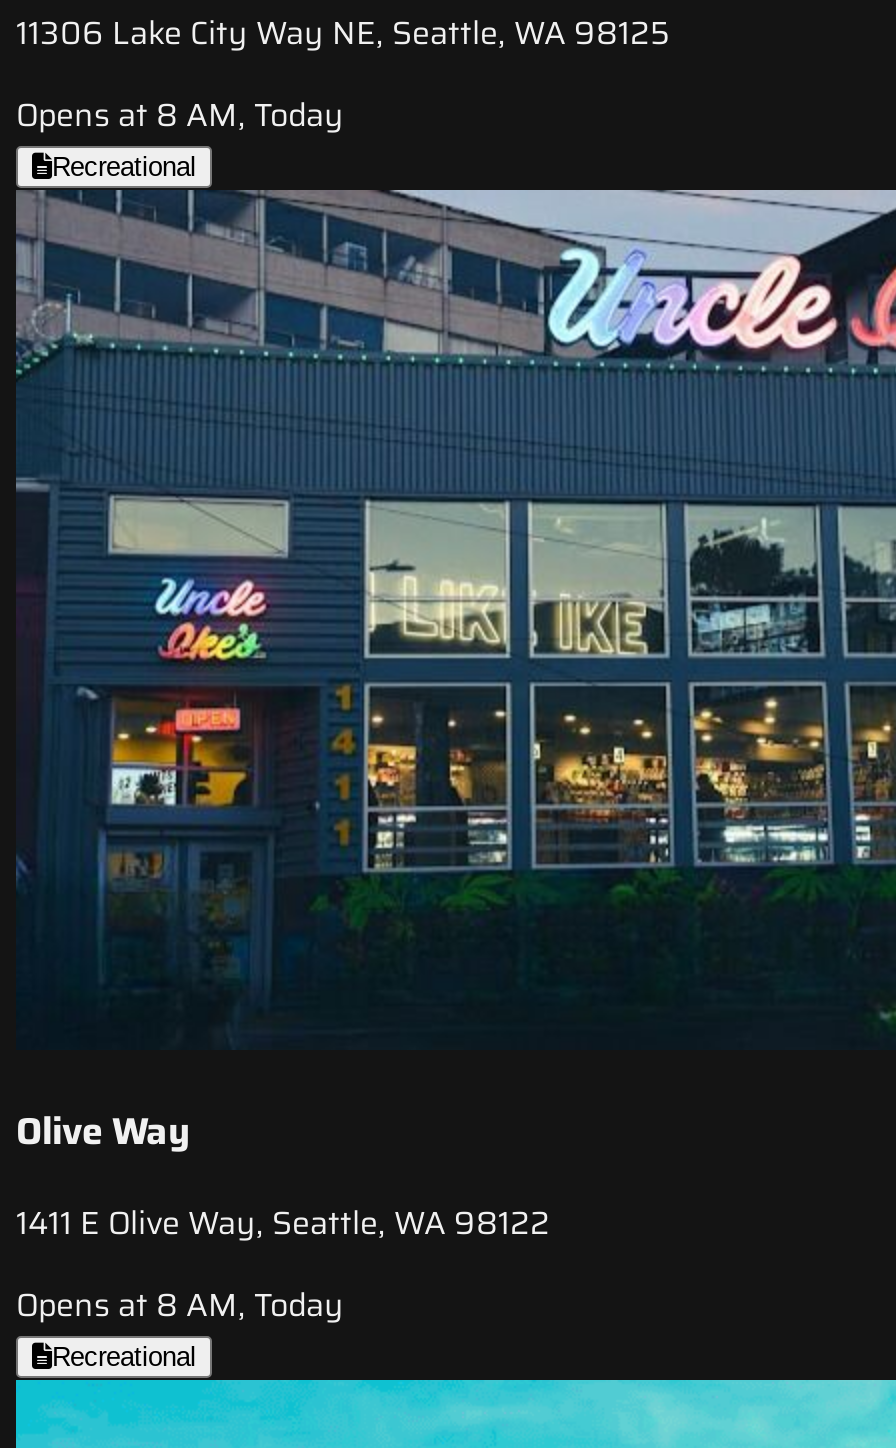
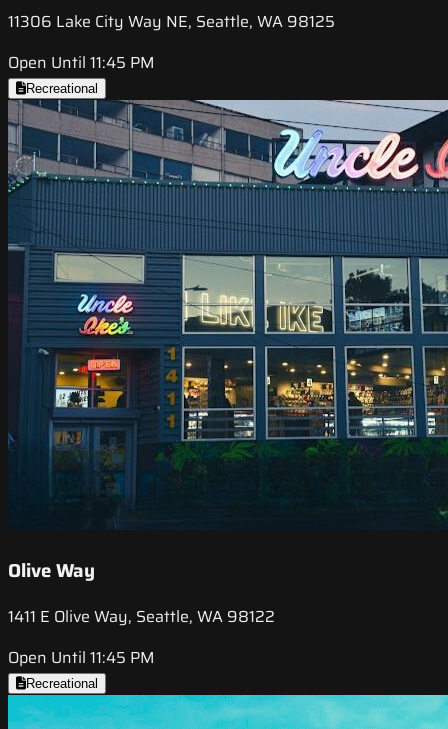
- Opens at 8 AM, Today
+ Open Until 11:45 PM

- Opens at 8 AM, Today
+ Open Until 11:45 PM
